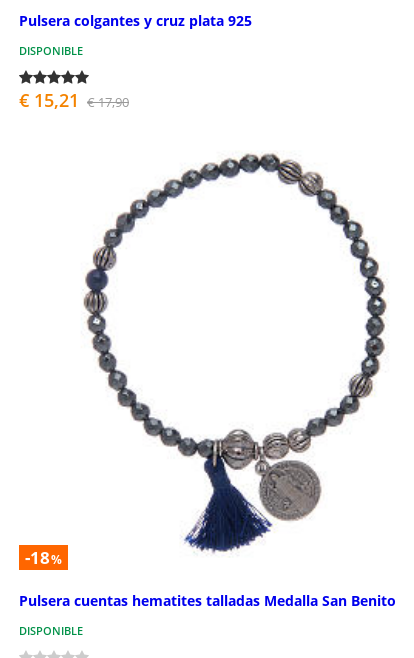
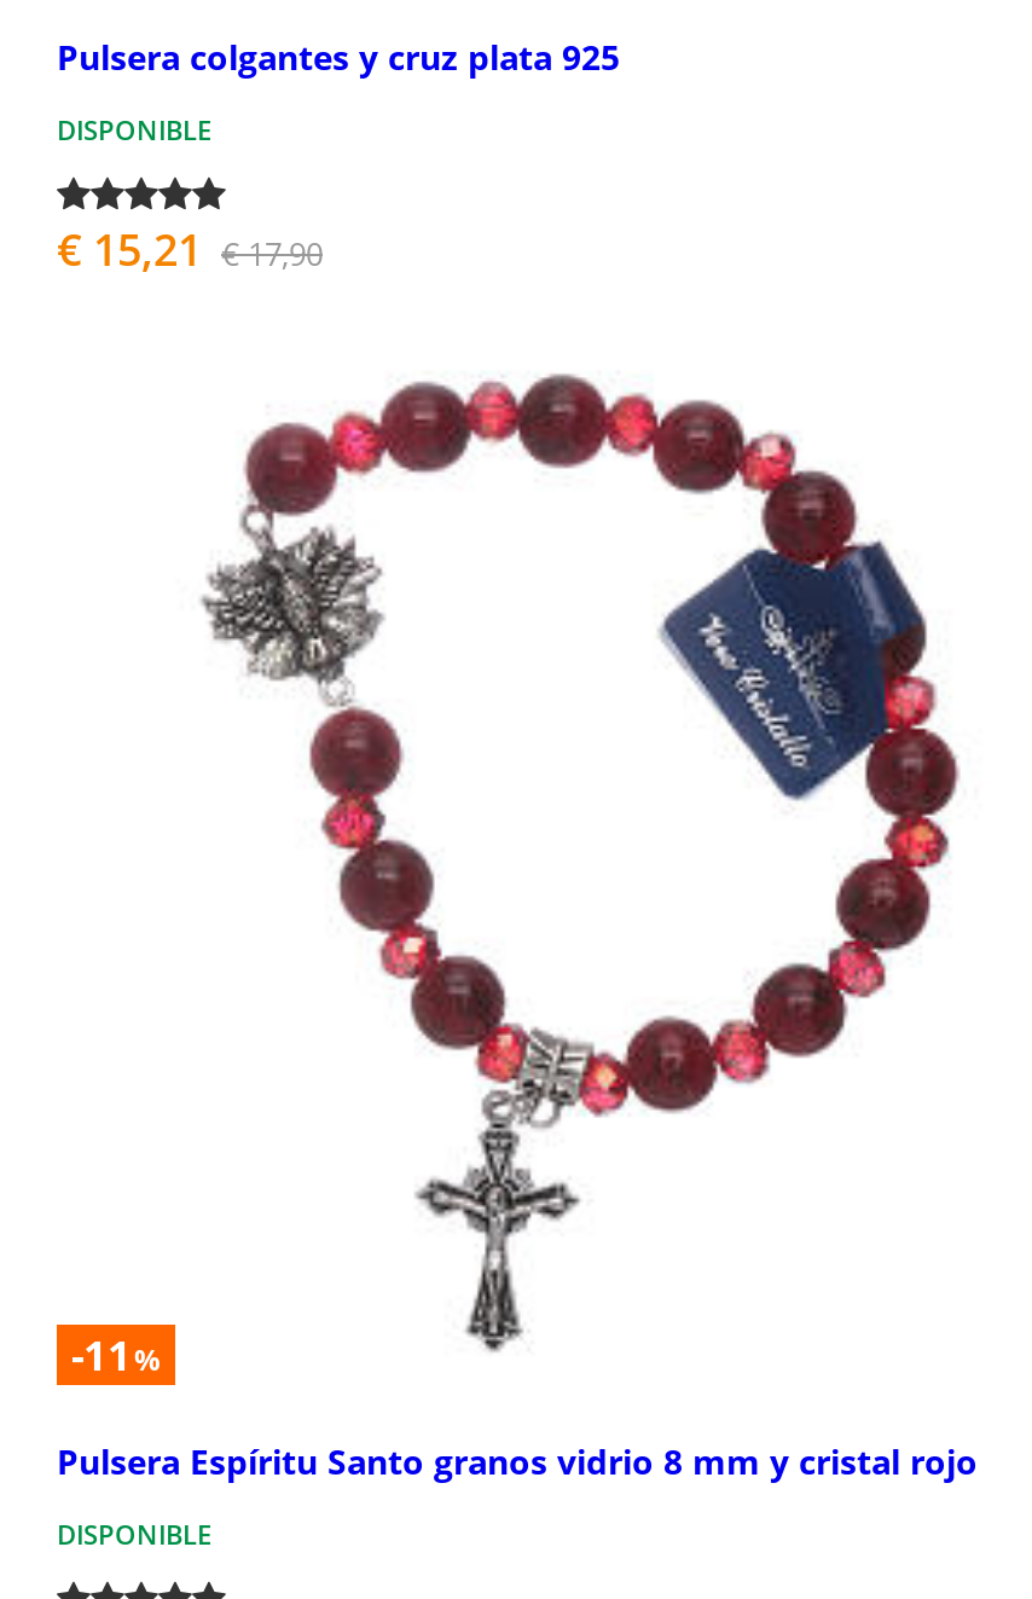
- [image]
- -18%
+ [image]
+ -11%

- Pulsera cuentas hematites talladas Medalla San Benito
+ Pulsera Espíritu Santo granos vidrio 8 mm y cristal rojo
